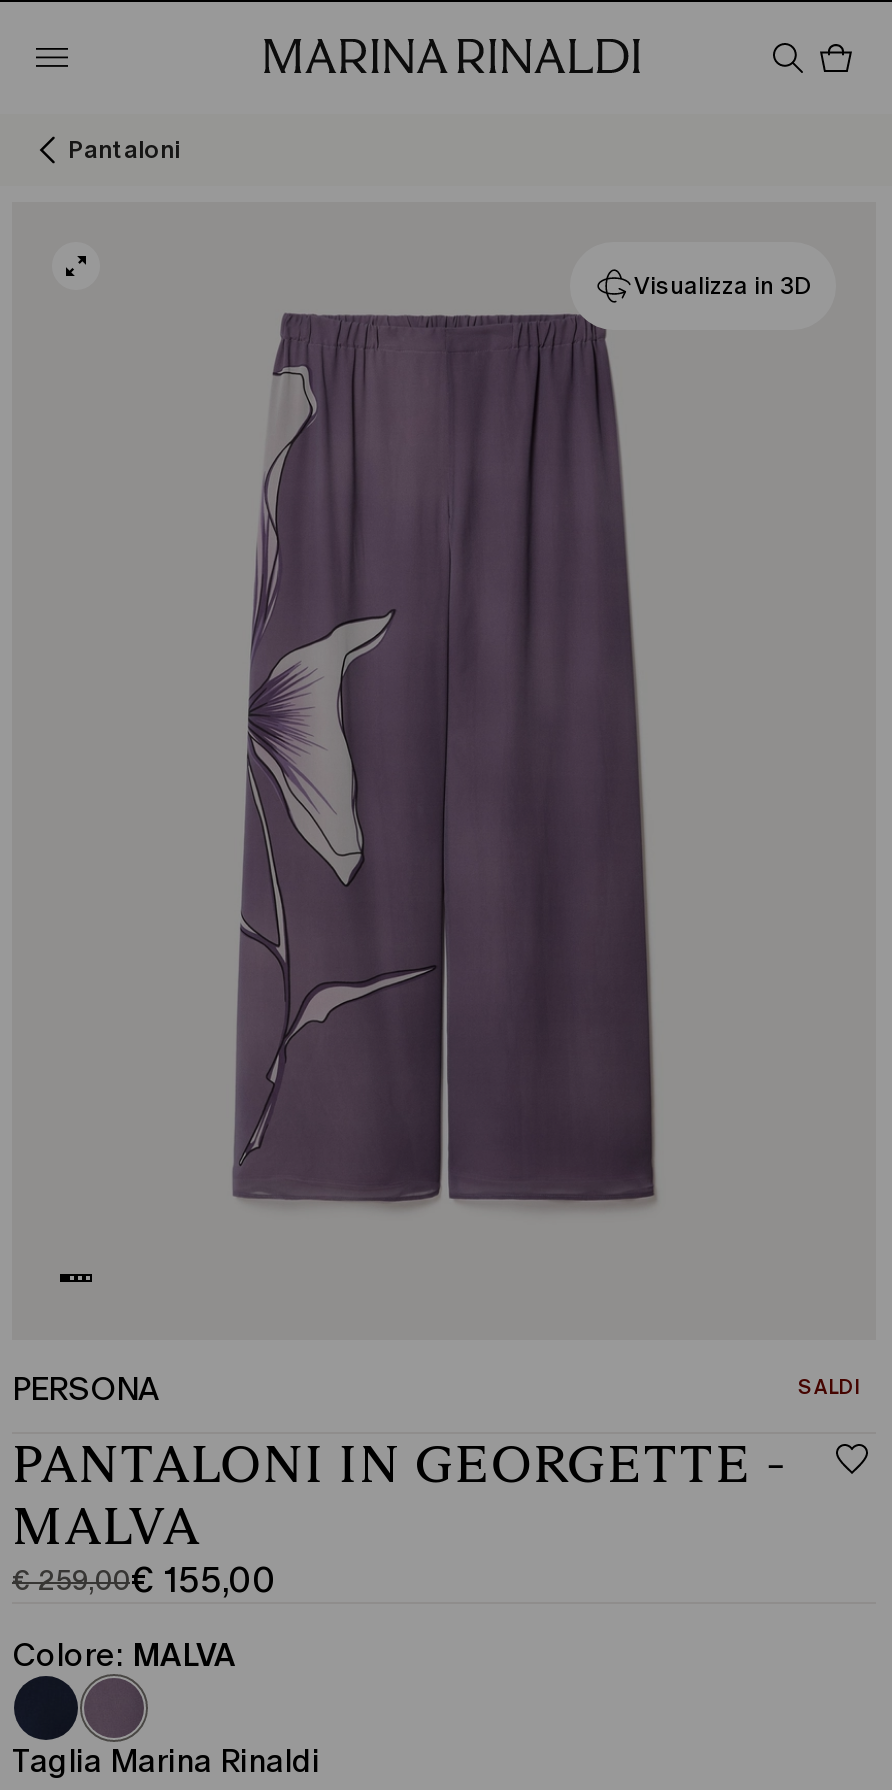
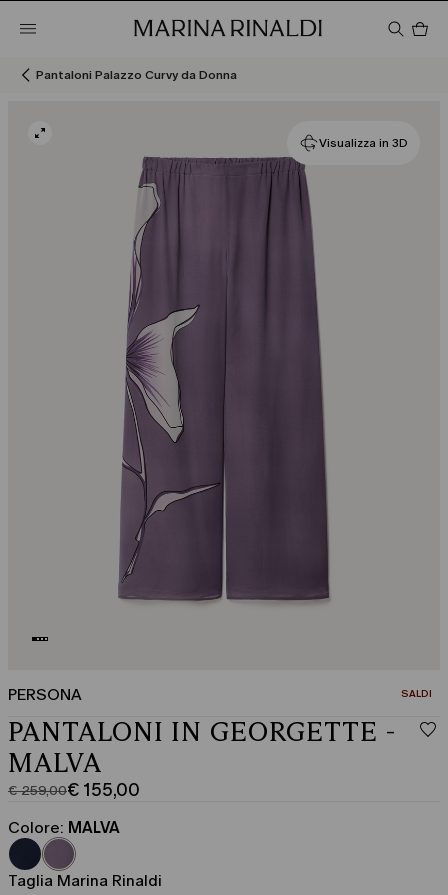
- Pantaloni
+ Pantaloni Palazzo Curvy da Donna
